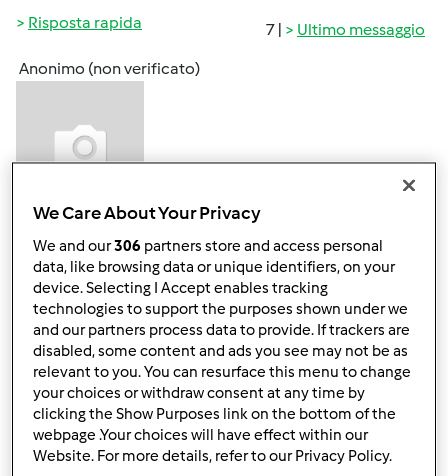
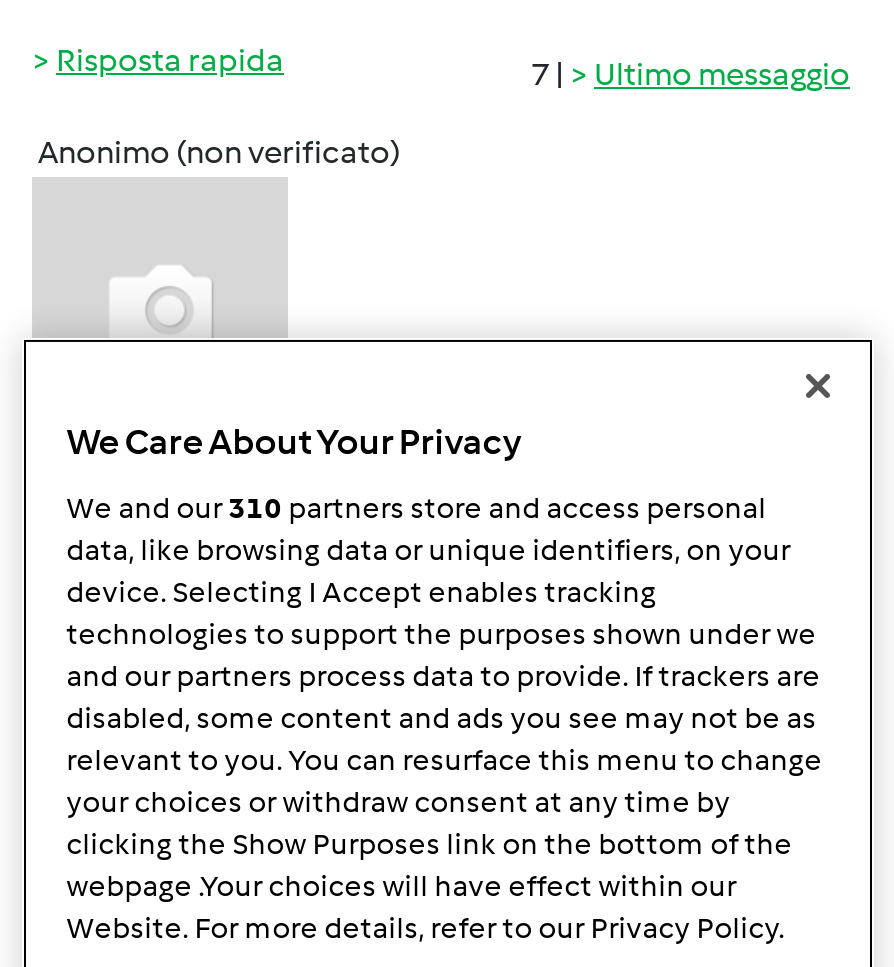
- We and our306 partners store and access personal
+ We and our310 partners store and access personal
